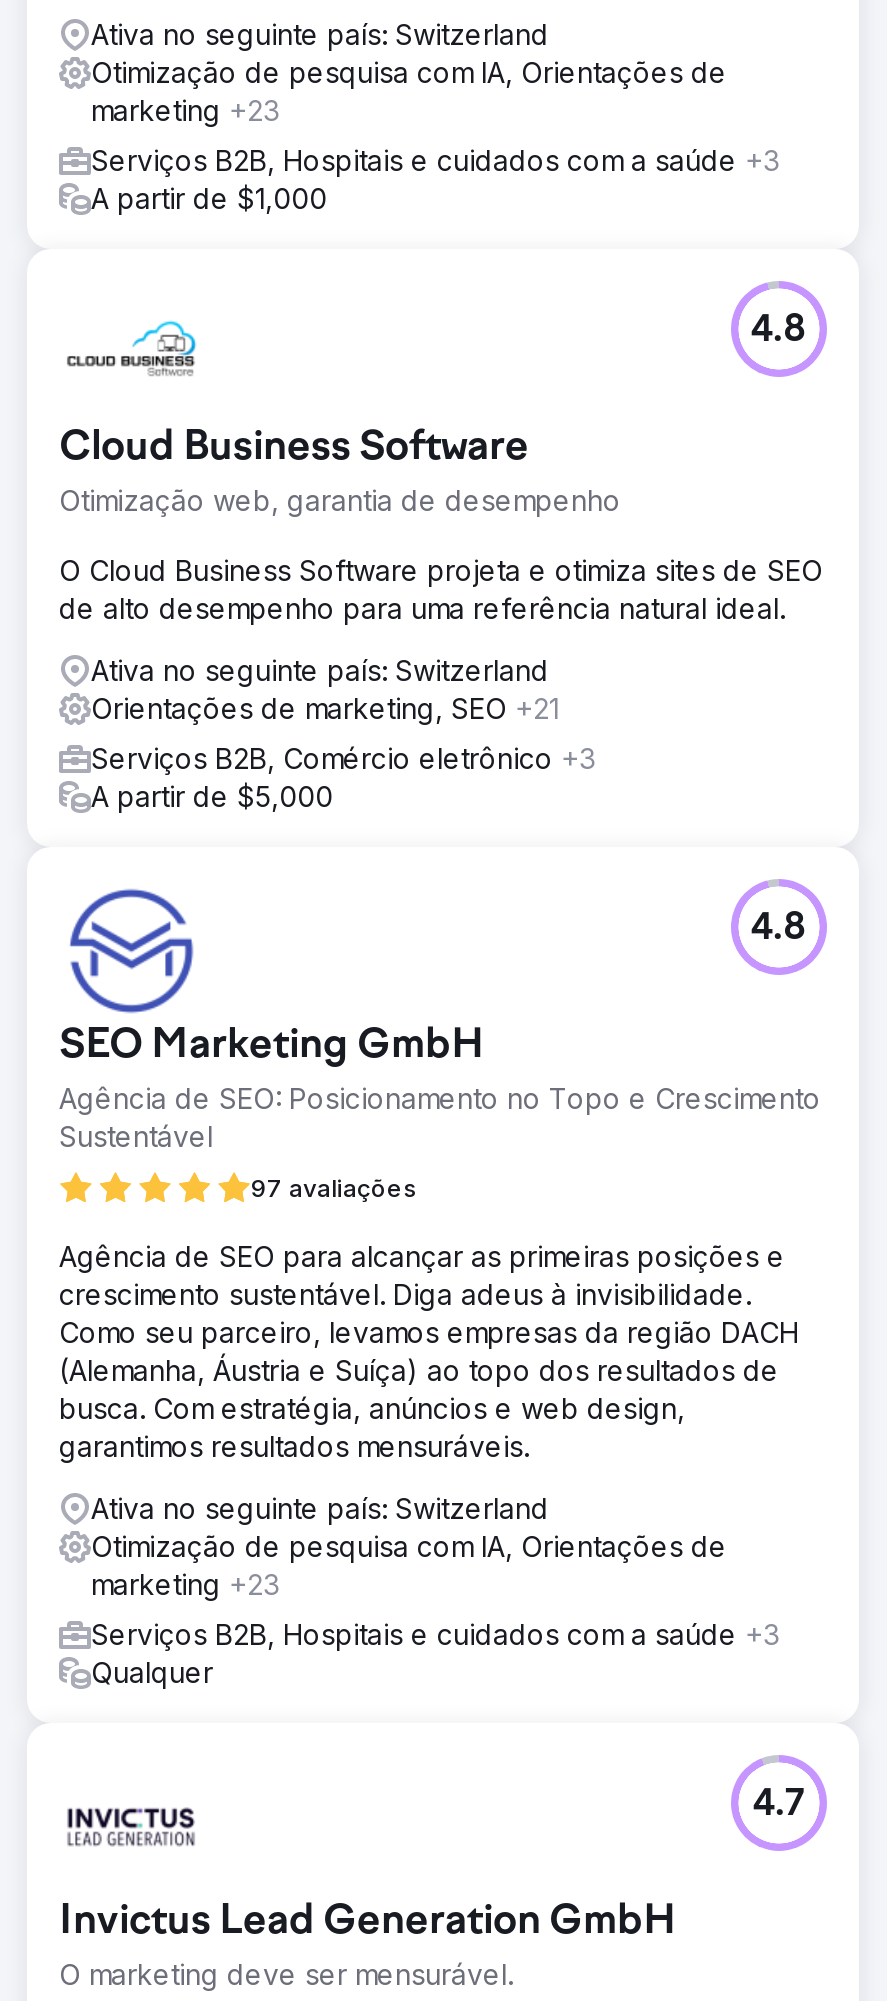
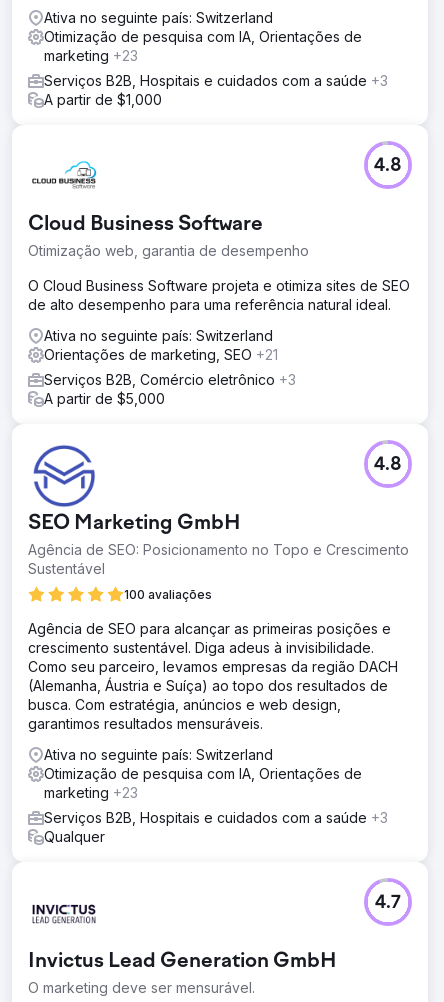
- 97 avaliações
+ 100 avaliações
